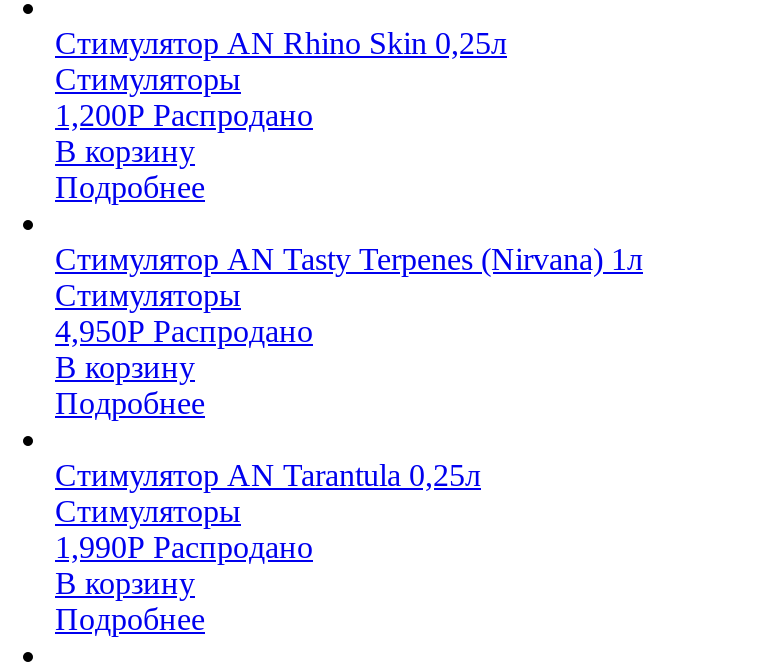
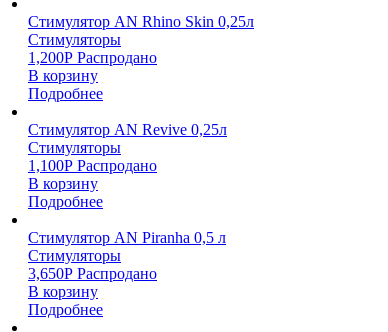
- Стимулятор AN Tasty Terpenes (Nirvana) 1л
+ Стимулятор AN Revive 0,25л

- 4,950Р Распродано
+ 1,100Р Распродано

- Стимулятор AN Tarantula 0,25л
+ Стимулятор AN Piranha 0,5 л

- 1,990Р Распродано
+ 3,650Р Распродано
